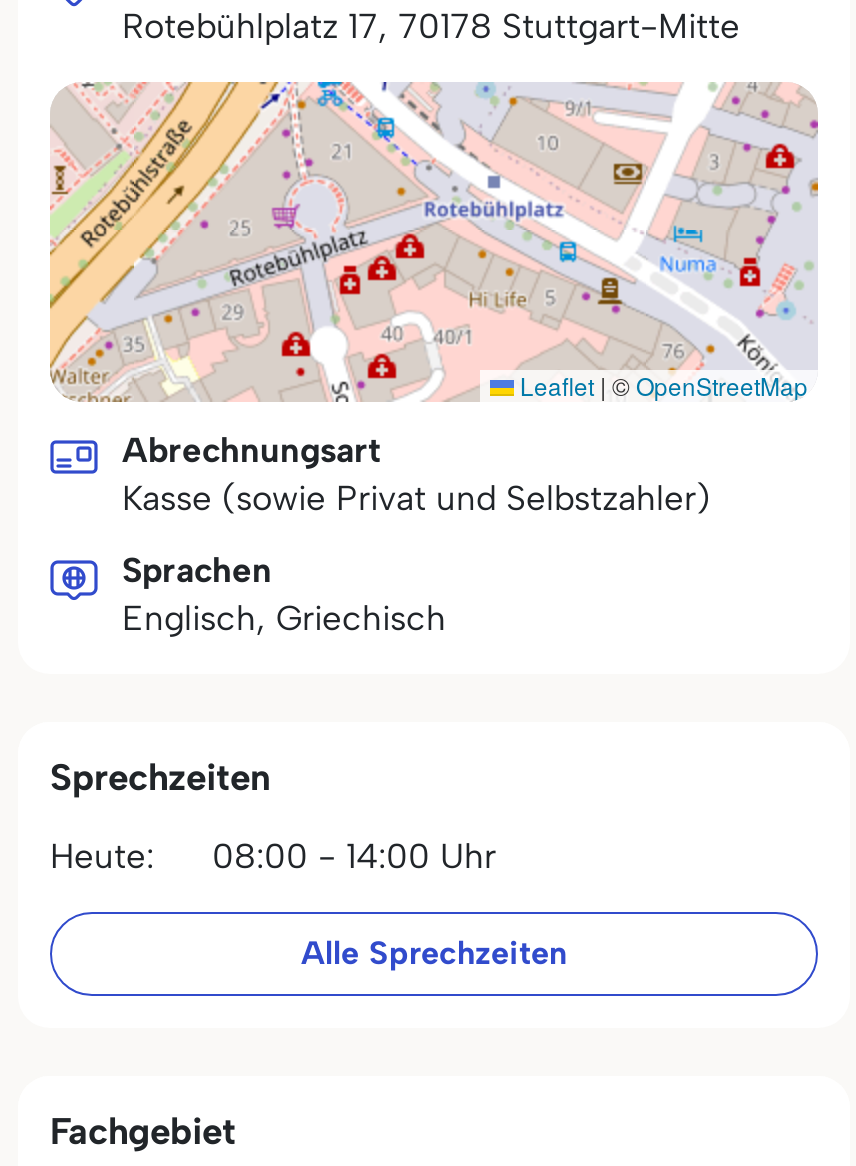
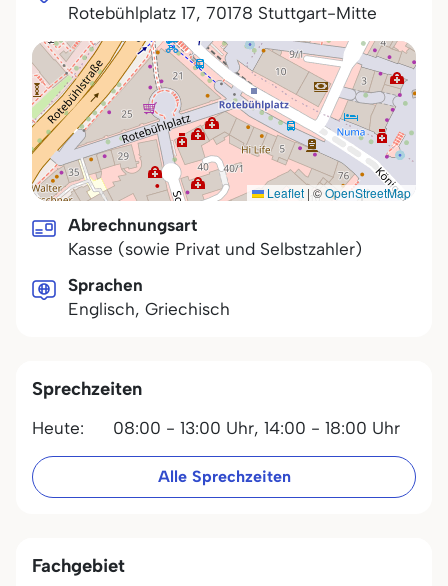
- Heute: 08:00 - 14:00 Uhr
+ Heute: 08:00 - 13:00 Uhr, 14:00 - 18:00 Uhr
